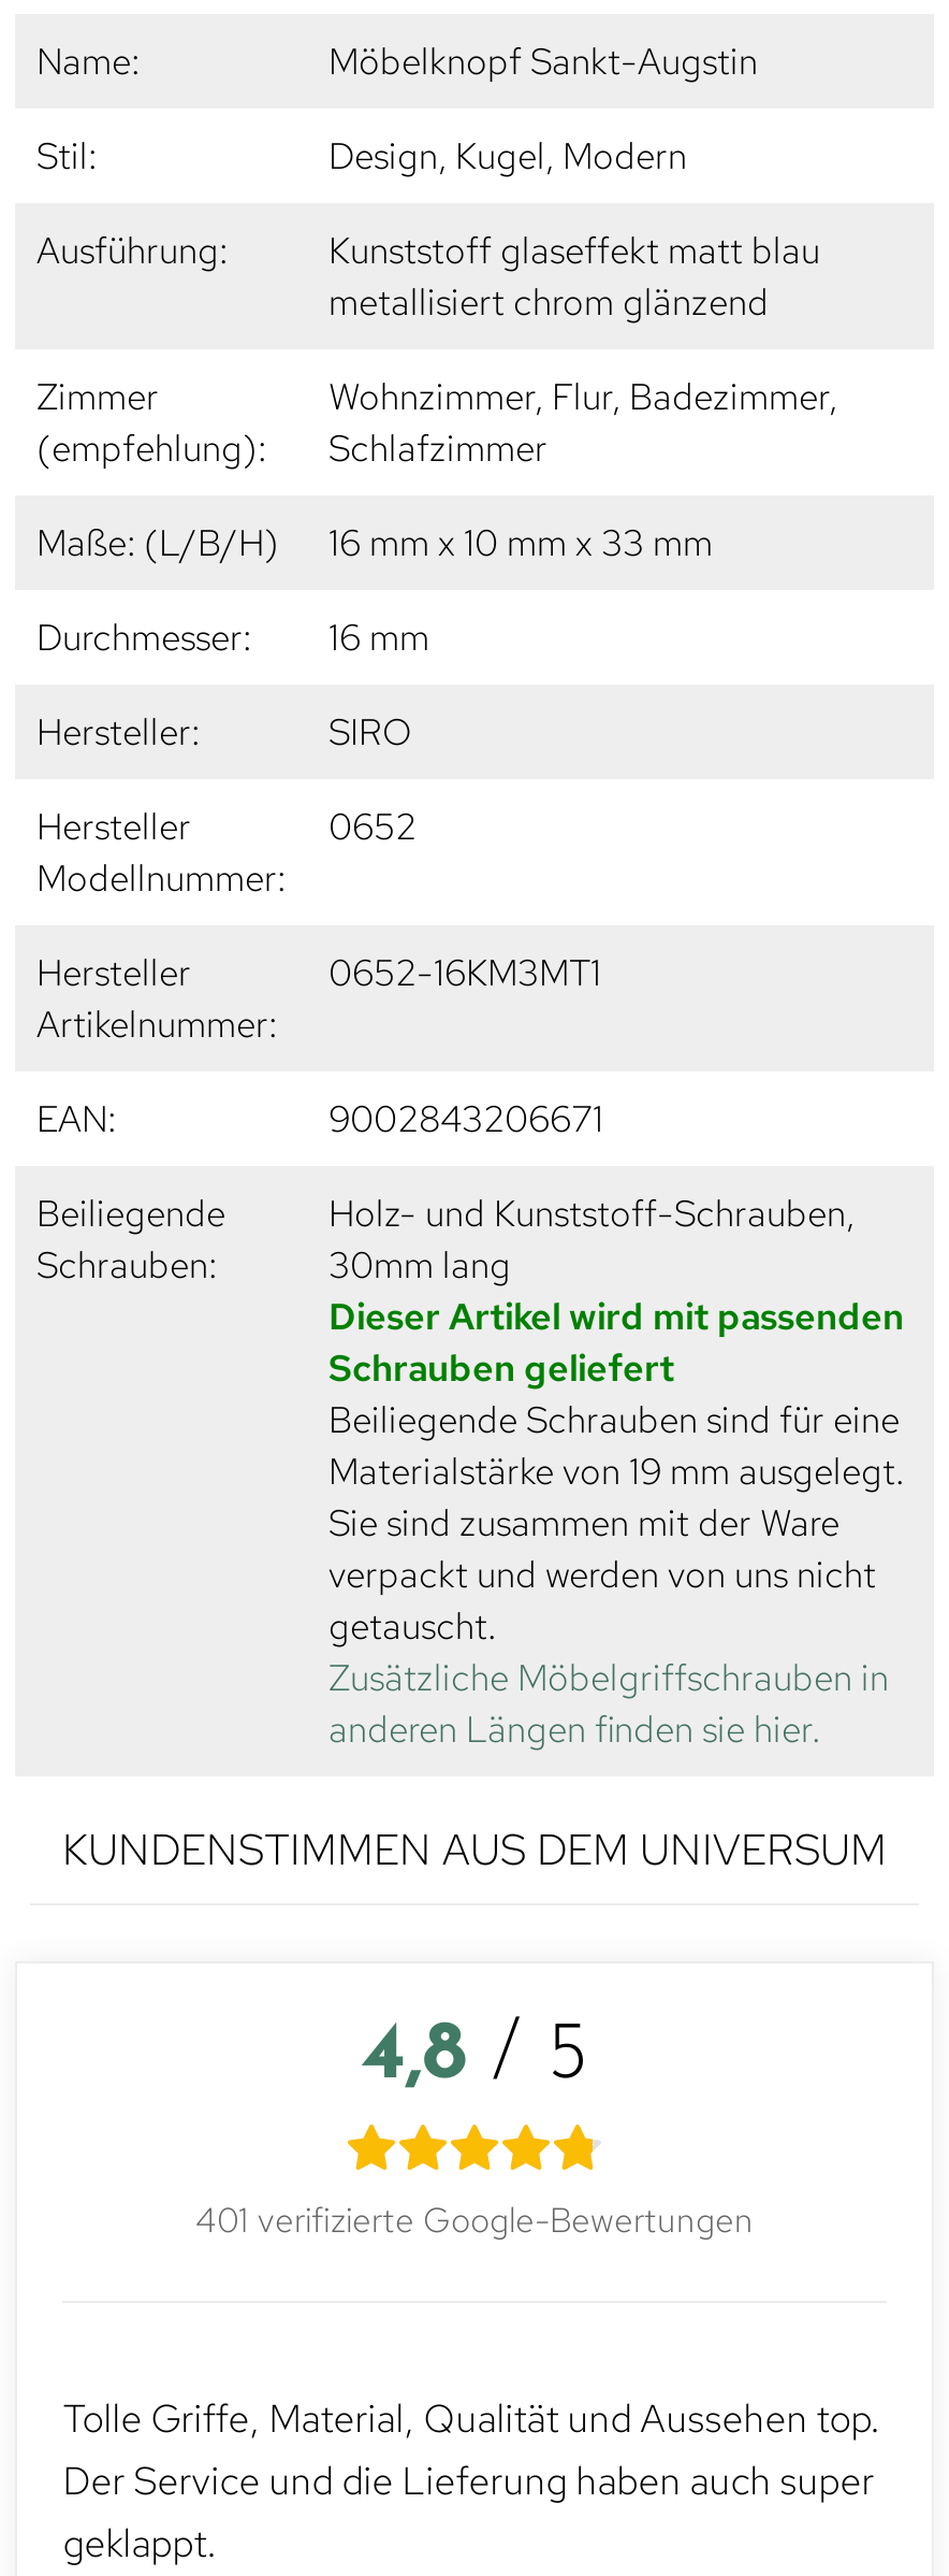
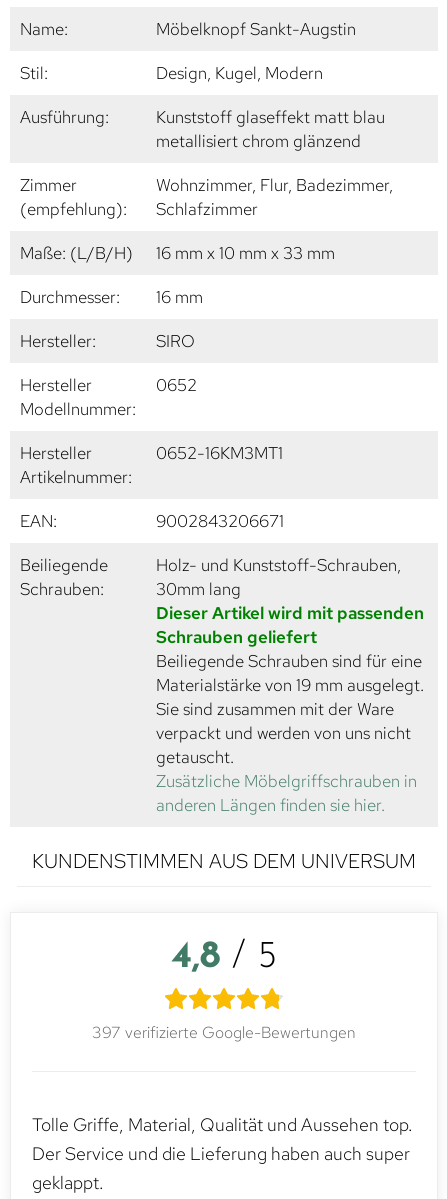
- 401 verifizierte Google-Bewertungen
+ 397 verifizierte Google-Bewertungen
